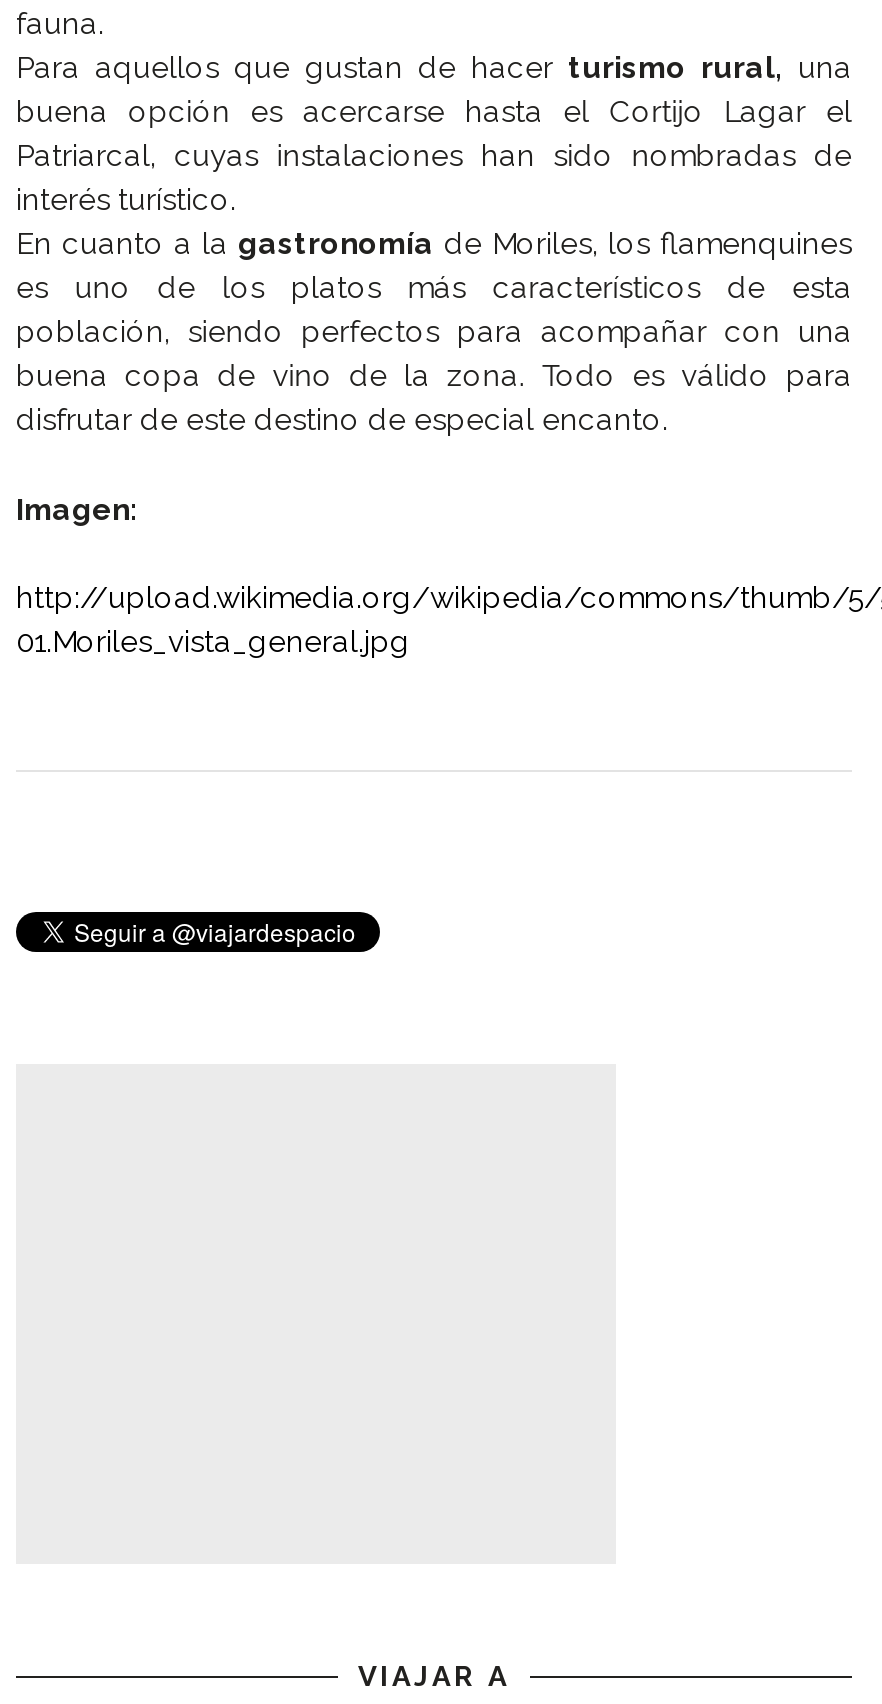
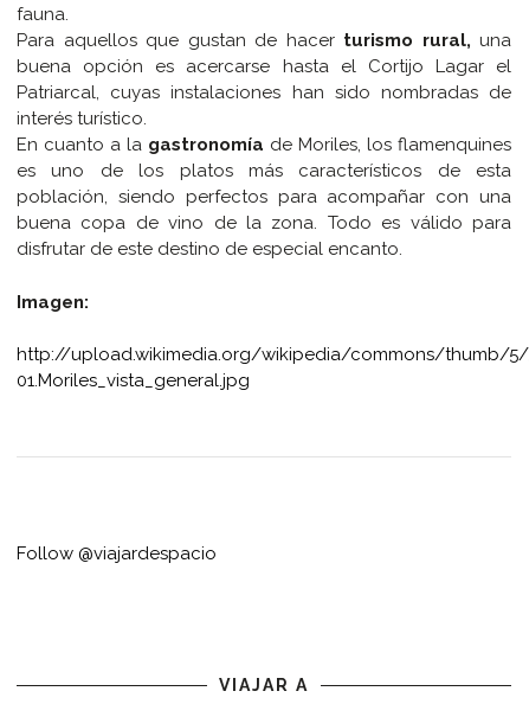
+ Follow @viajardespacio
